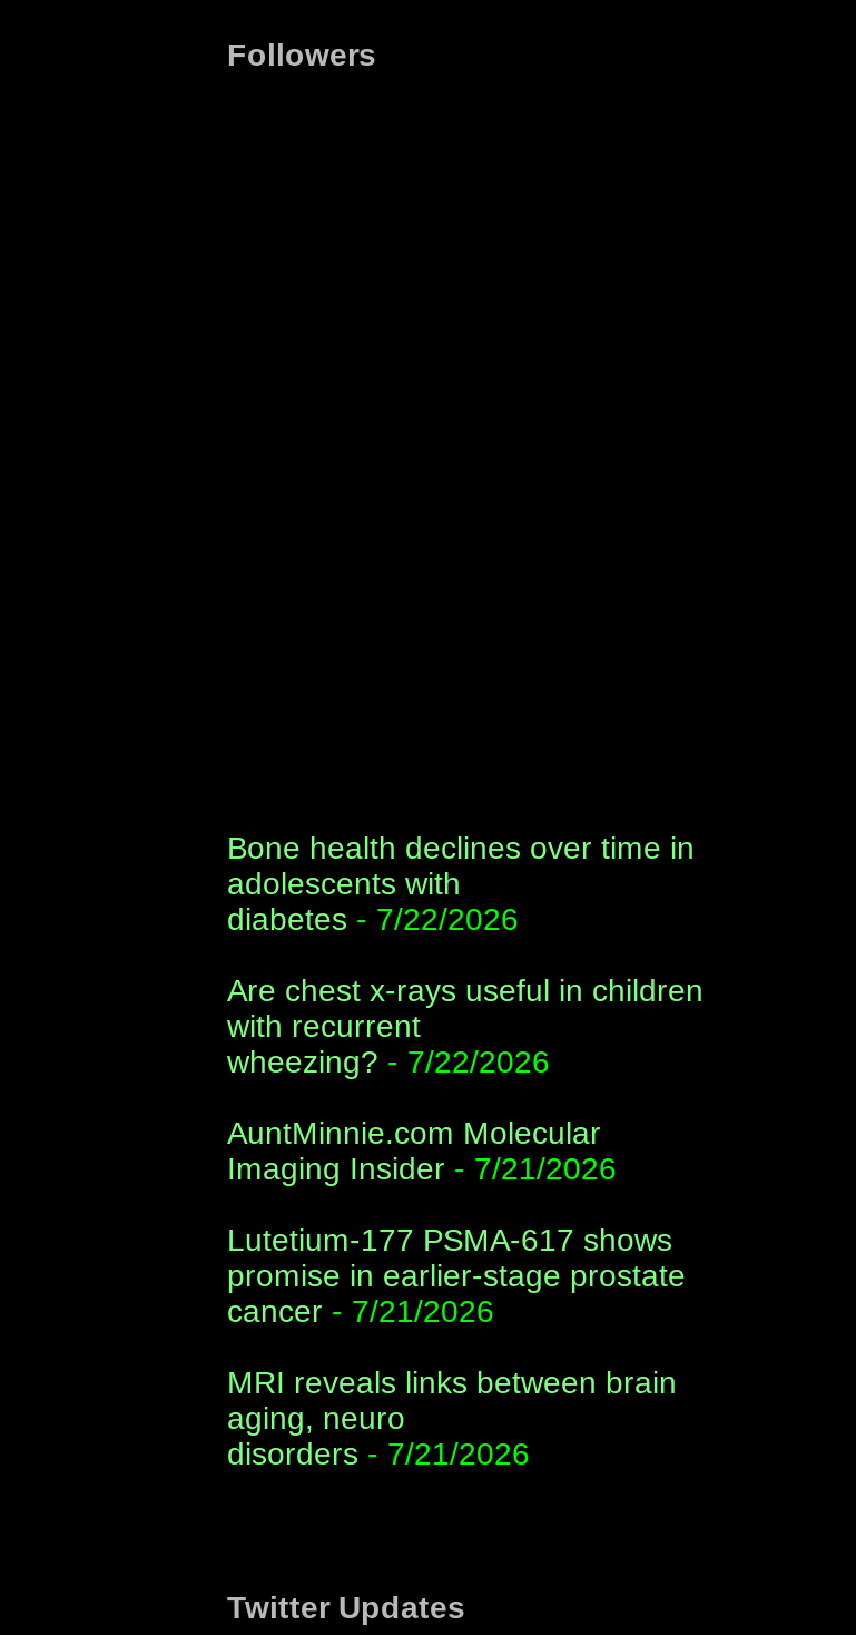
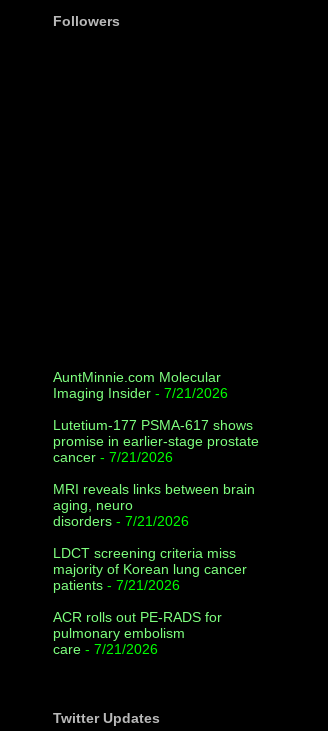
- Bone health declines over time in
- adolescents with
- diabetes - 7/22/2026
- Are chest x-rays useful in children
- with recurrent
- wheezing? - 7/22/2026

moved up: AuntMinnie.com Molecular | Imaging Insider - 7/21/2026 | Lutetium-177 PSMA-617 shows | promise in earlier-stage prostate | cancer - 7/21/2026 | MRI reveals links between brain | aging, neuro | disorders - 7/21/2026

+ LDCT screening criteria miss
+ majority of Korean lung cancer
+ patients - 7/21/2026
+ ACR rolls out PE-RADS for
+ pulmonary embolism
+ care - 7/21/2026
